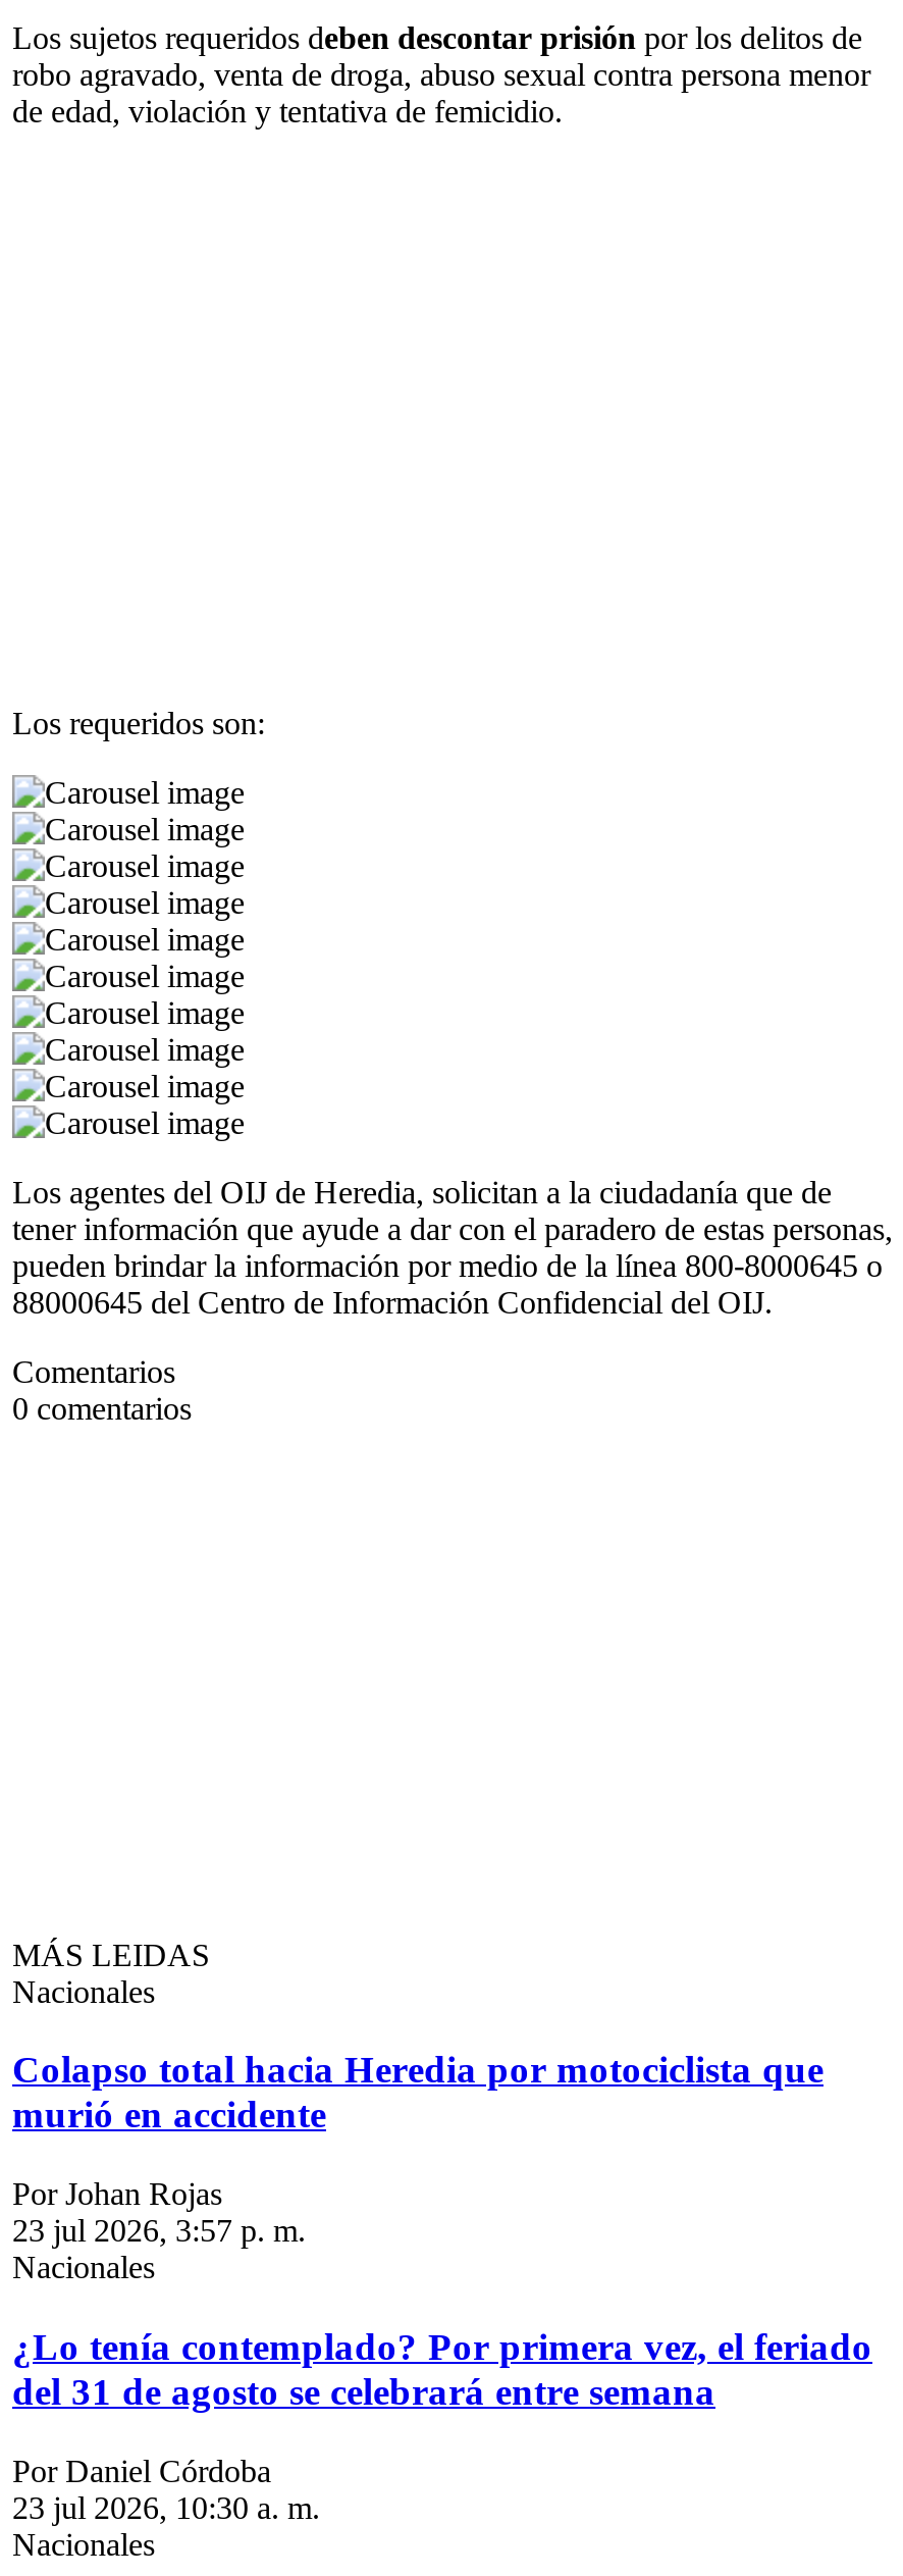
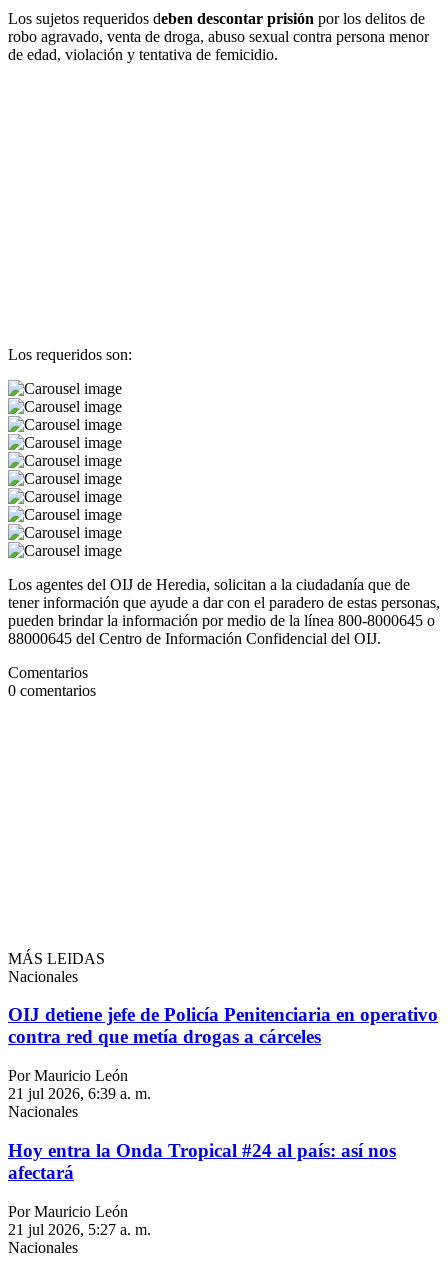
- Colapso total hacia Heredia por motociclista que
- murió en accidente
+ OIJ detiene jefe de Policía Penitenciaria en operativo
+ contra red que metía drogas a cárceles

- Por Johan Rojas
- 23 jul 2026, 3:57 p. m.
+ Por Mauricio León
+ 21 jul 2026, 6:39 a. m.

- ¿Lo tenía contemplado? Por primera vez, el feriado
- del 31 de agosto se celebrará entre semana
+ Hoy entra la Onda Tropical #24 al país: así nos
+ afectará

- Por Daniel Córdoba
- 23 jul 2026, 10:30 a. m.
+ Por Mauricio León
+ 21 jul 2026, 5:27 a. m.
